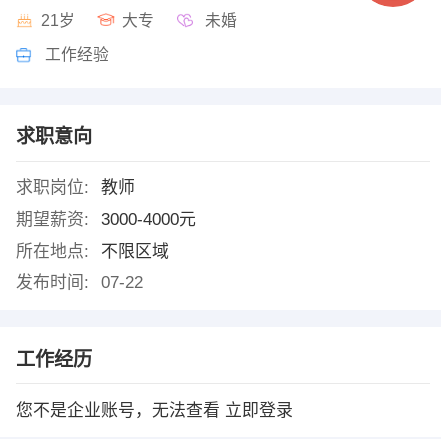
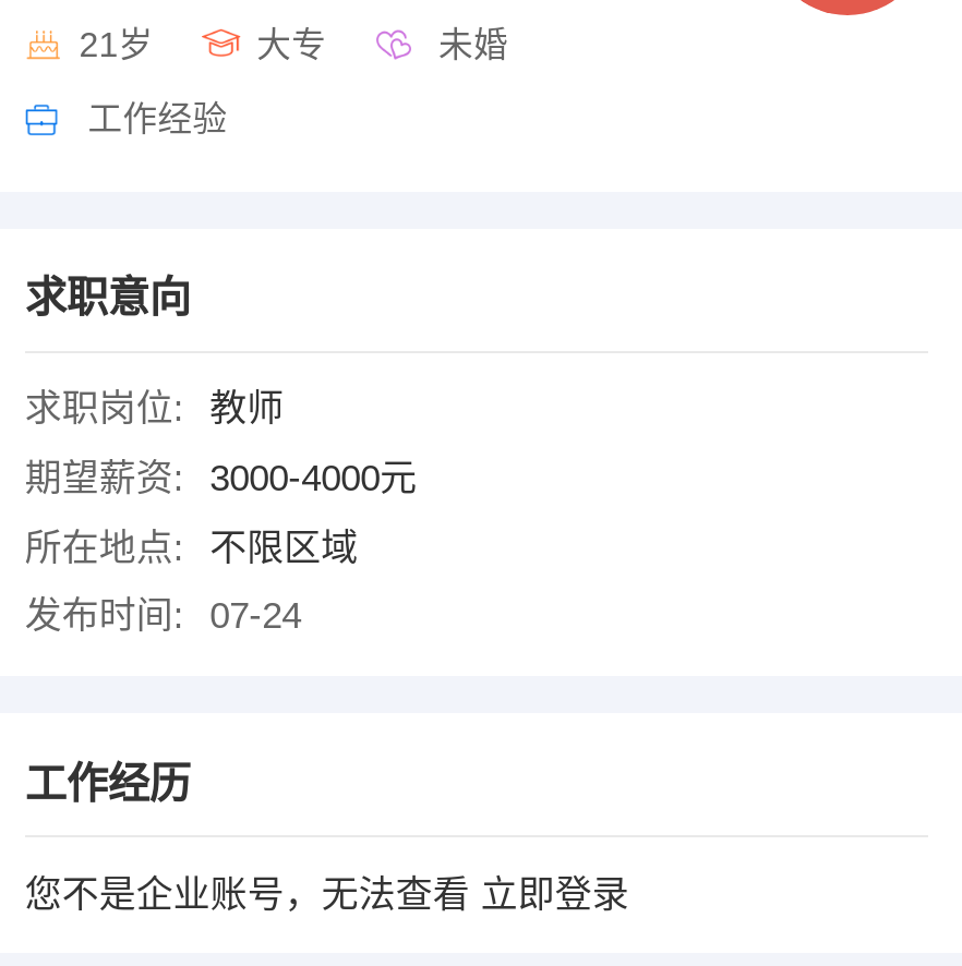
- 发布时间: 07-22
+ 发布时间: 07-24
